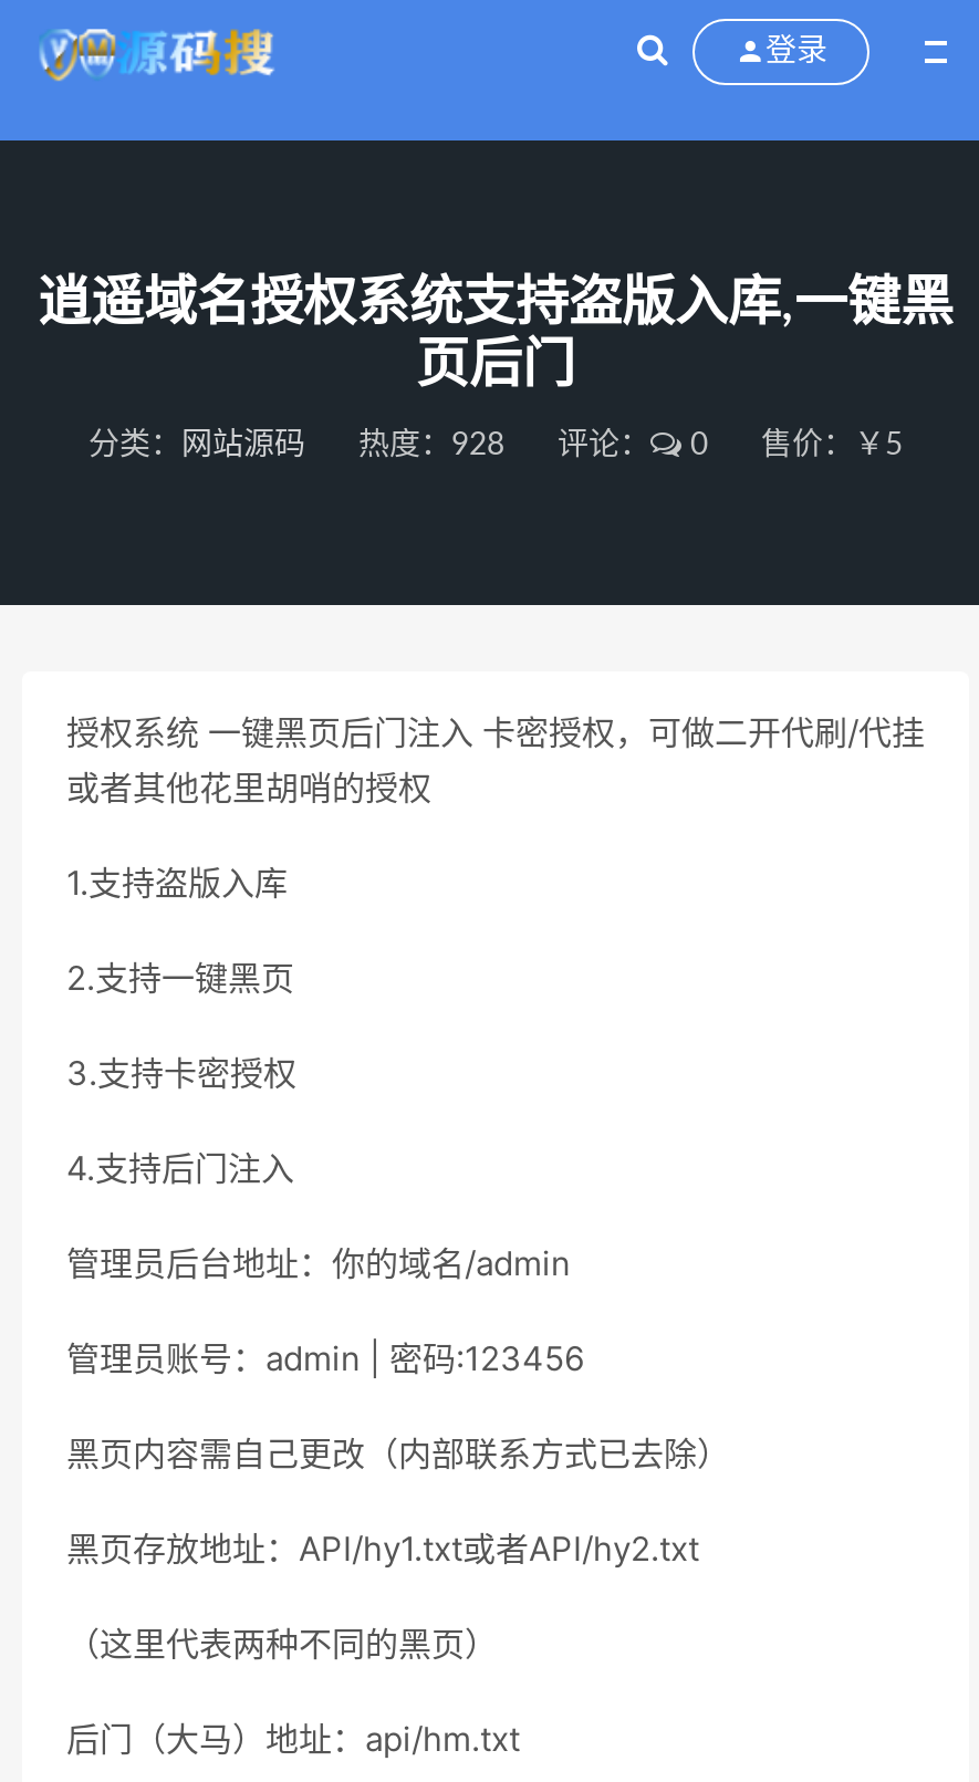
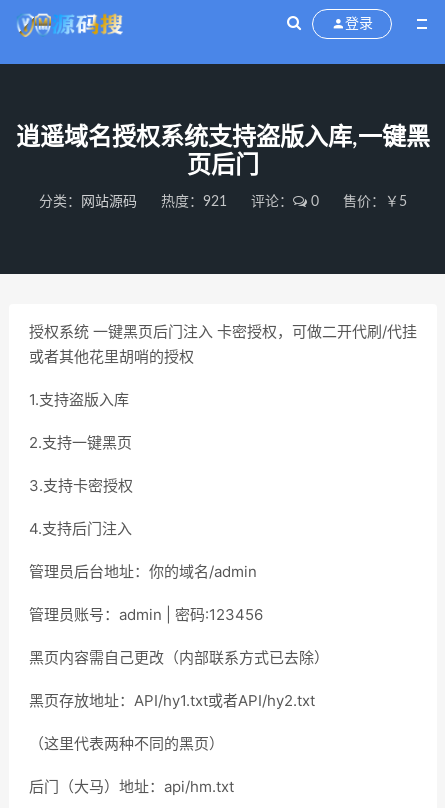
- 分类：网站源码 热度：928 评论： 0 售价：￥5
+ 分类：网站源码 热度：921 评论： 0 售价：￥5
